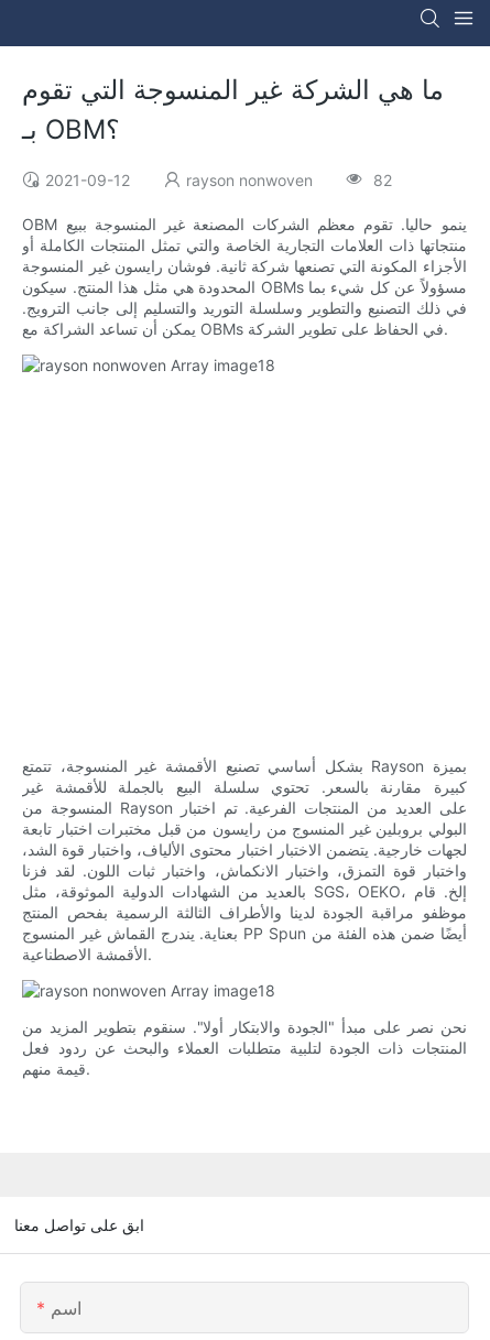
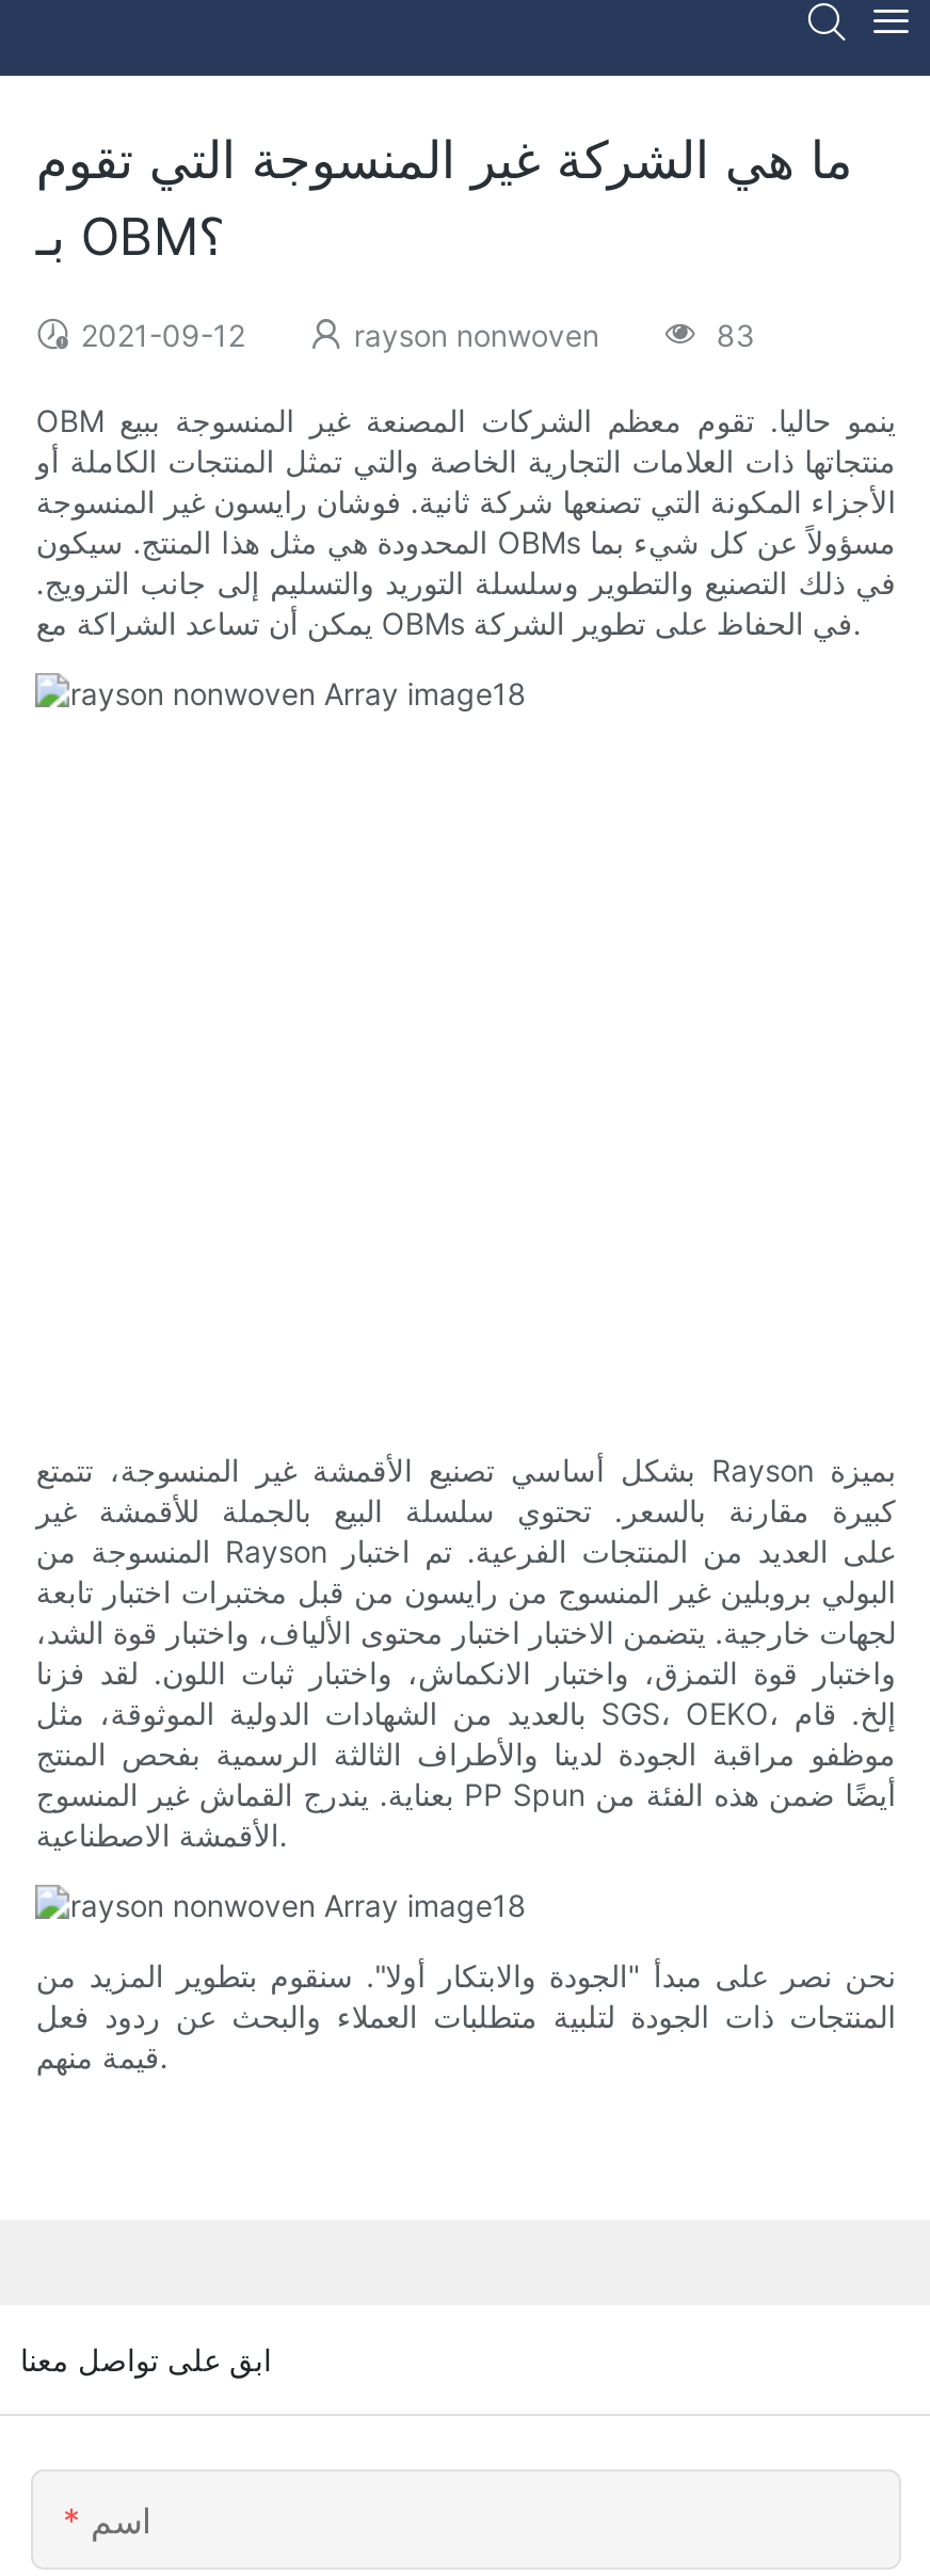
- 82
+ 83
